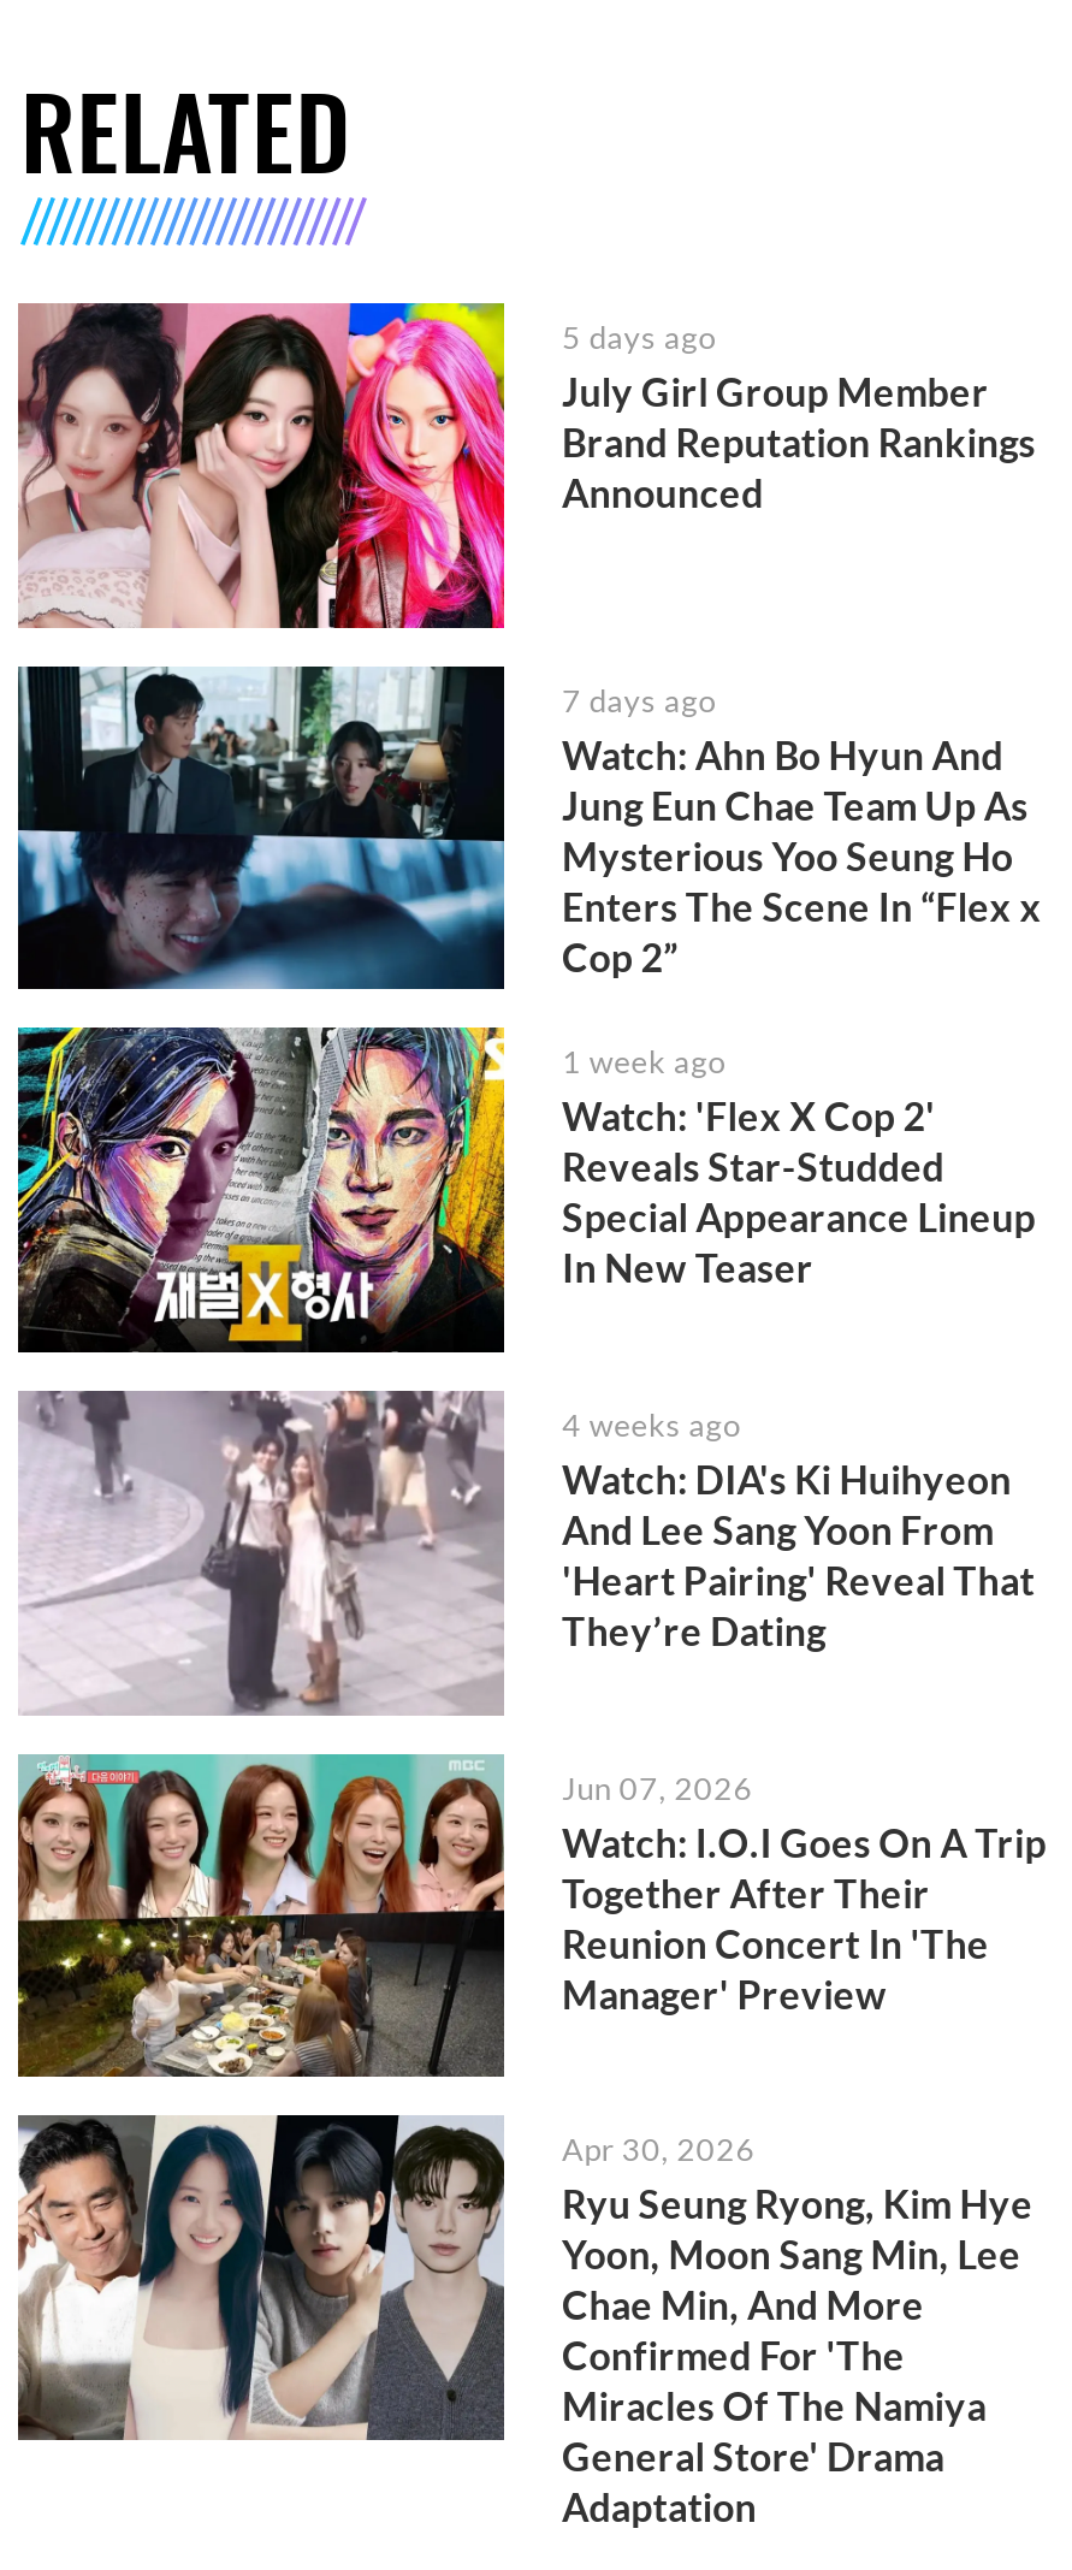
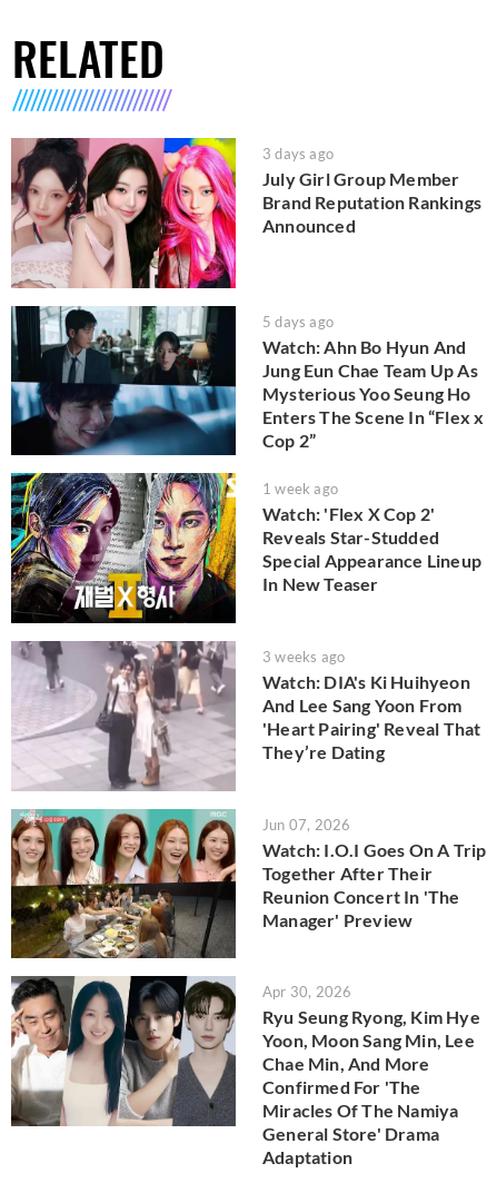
- 5 days ago
+ 3 days ago

- 7 days ago
+ 5 days ago

- 4 weeks ago
+ 3 weeks ago
